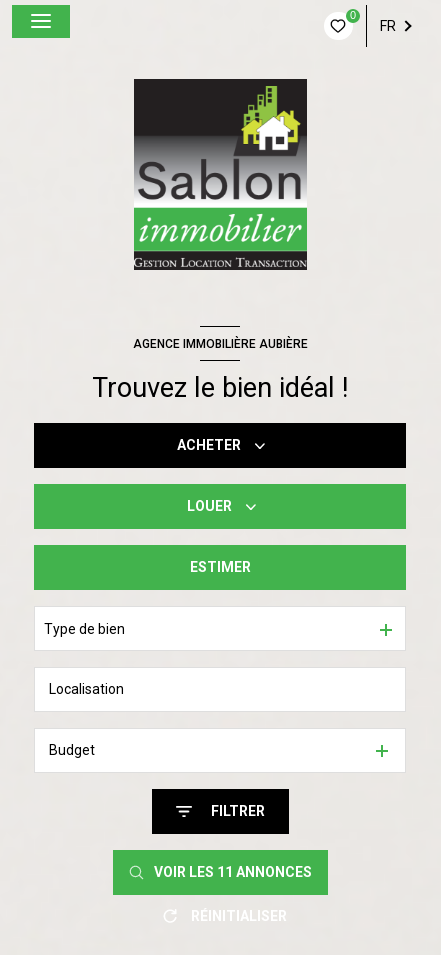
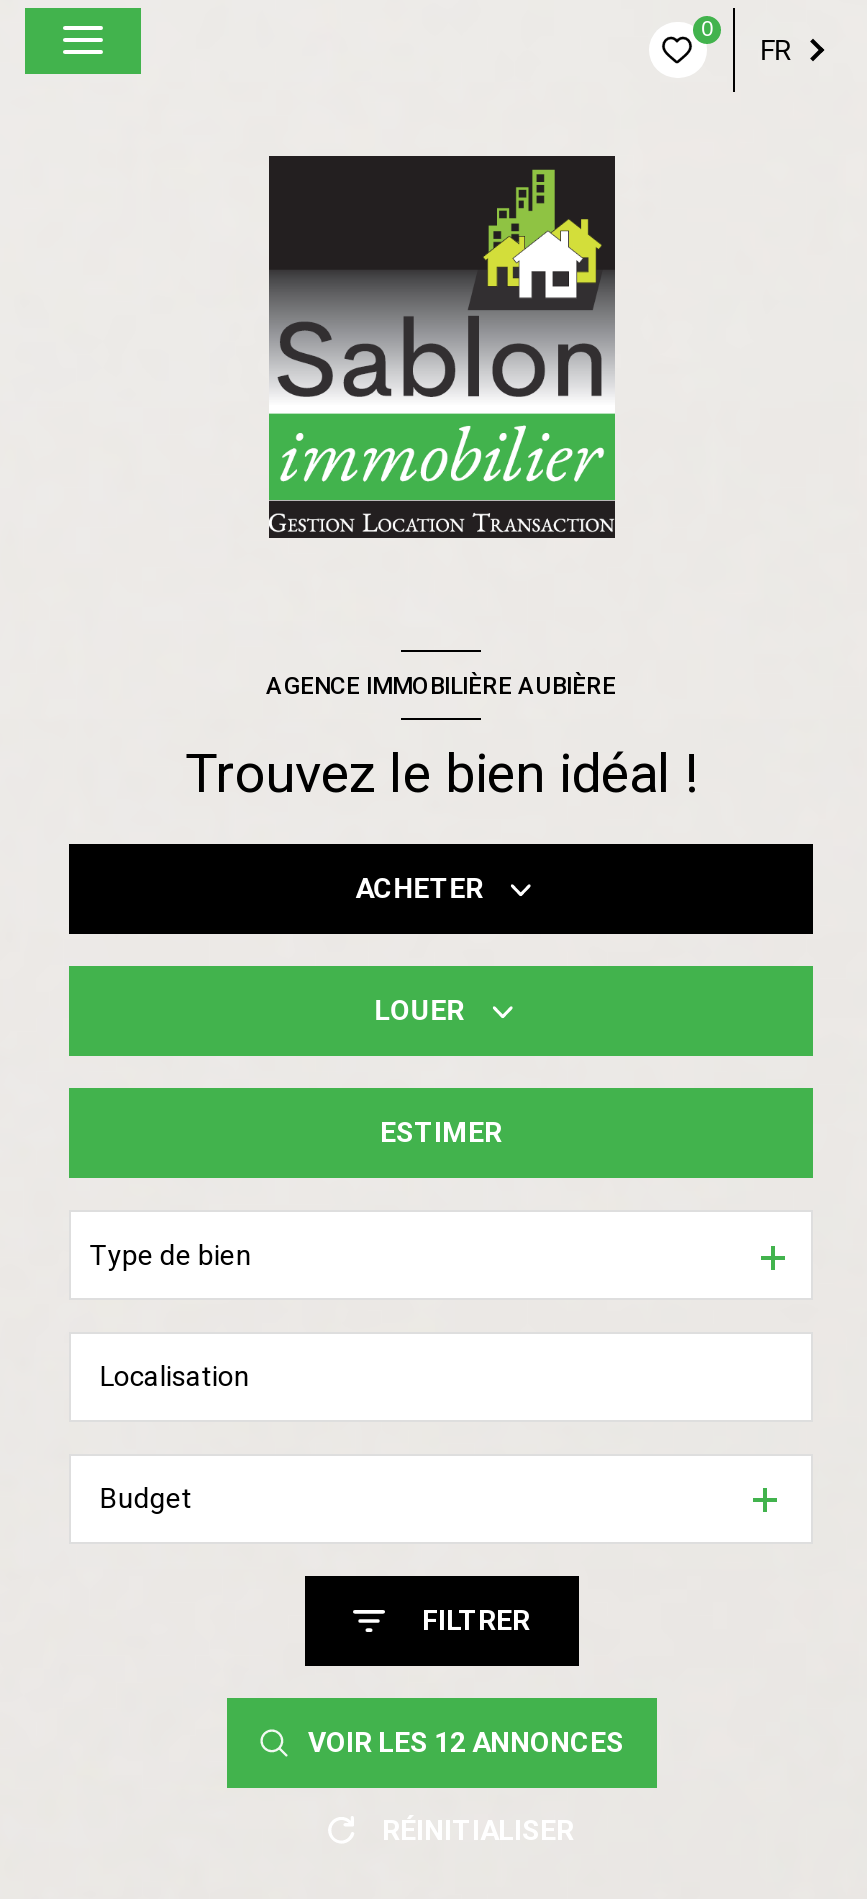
- VOIR LES 11 ANNONCES
+ VOIR LES 12 ANNONCES
